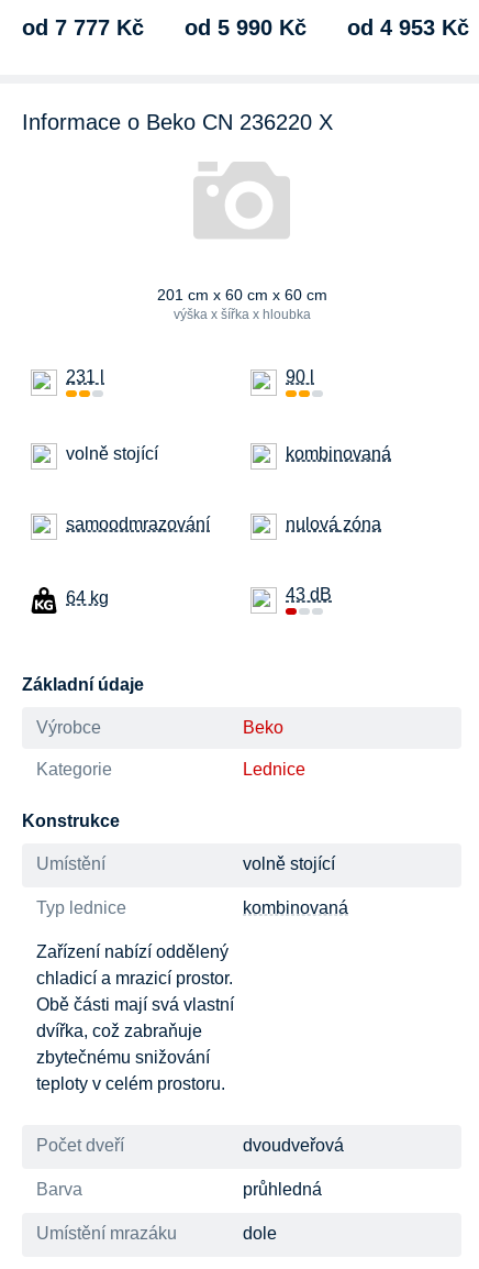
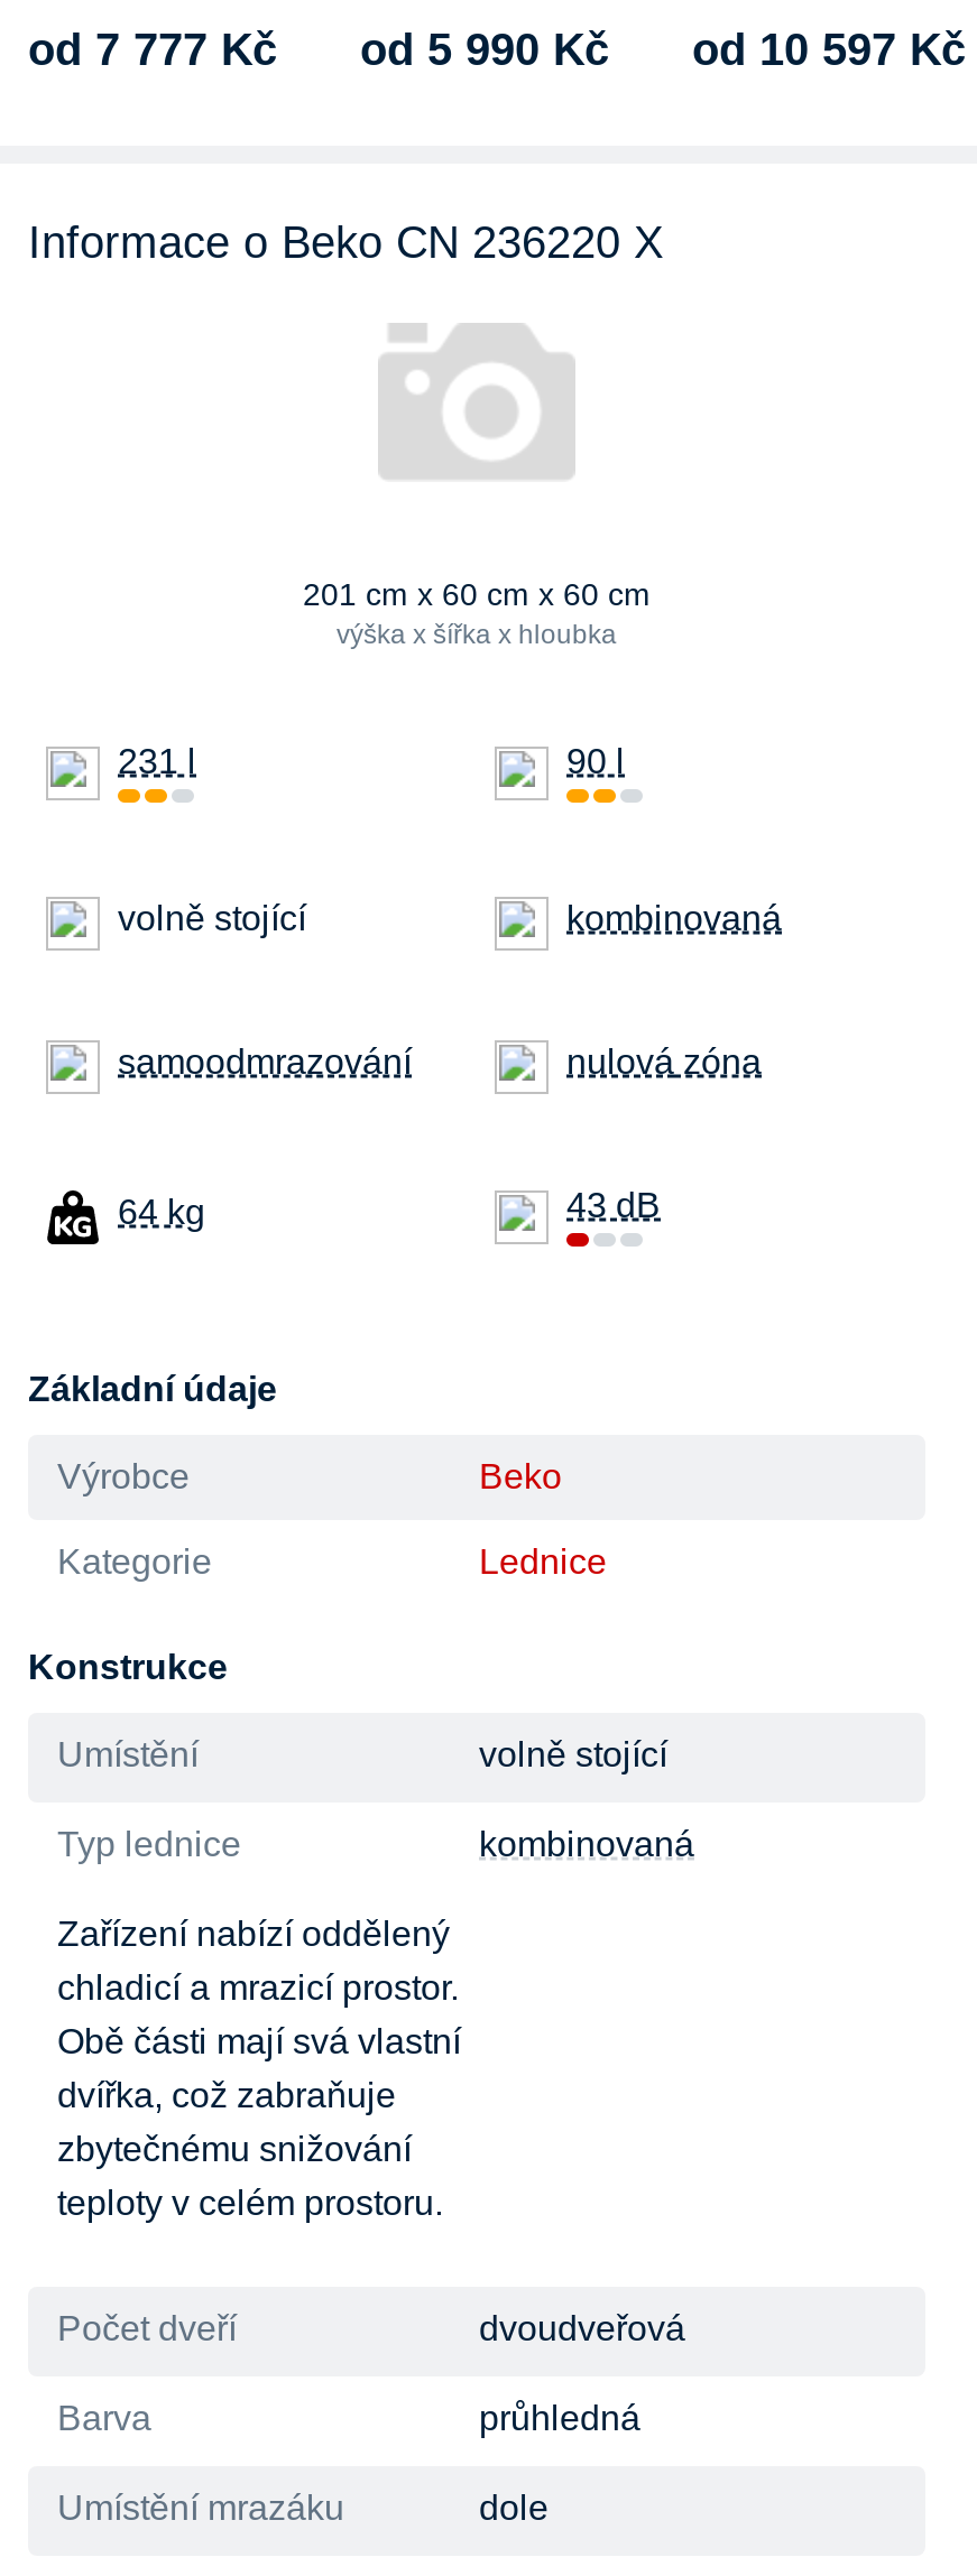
- od 7 777 Kč od 5 990 Kč od 4 953 Kč
+ od 7 777 Kč od 5 990 Kč od 10 597 Kč
